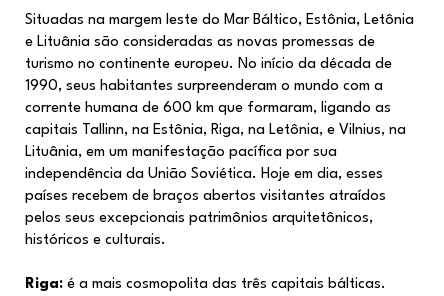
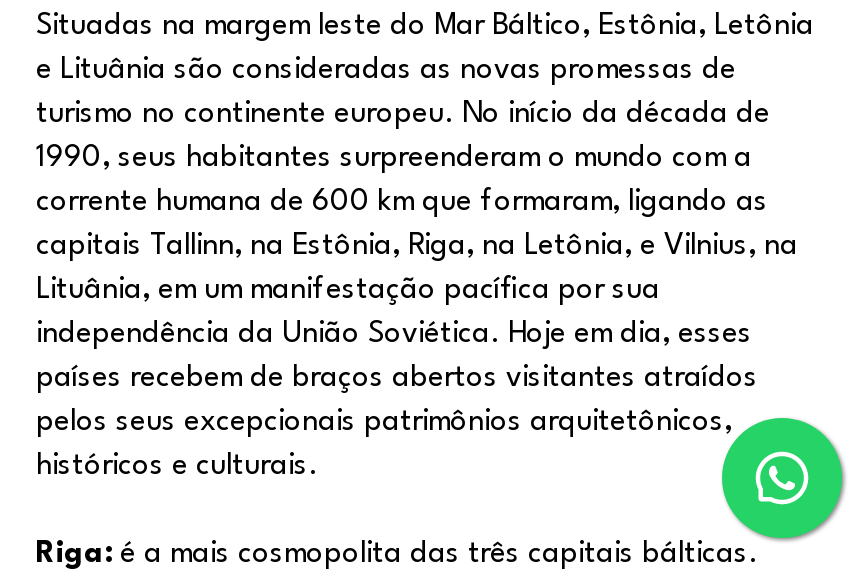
+ [image]
